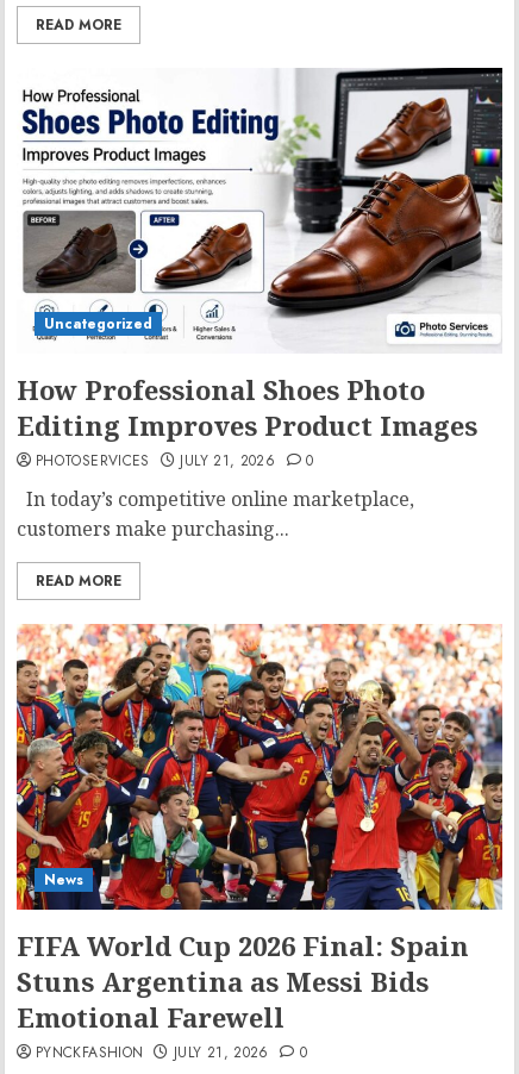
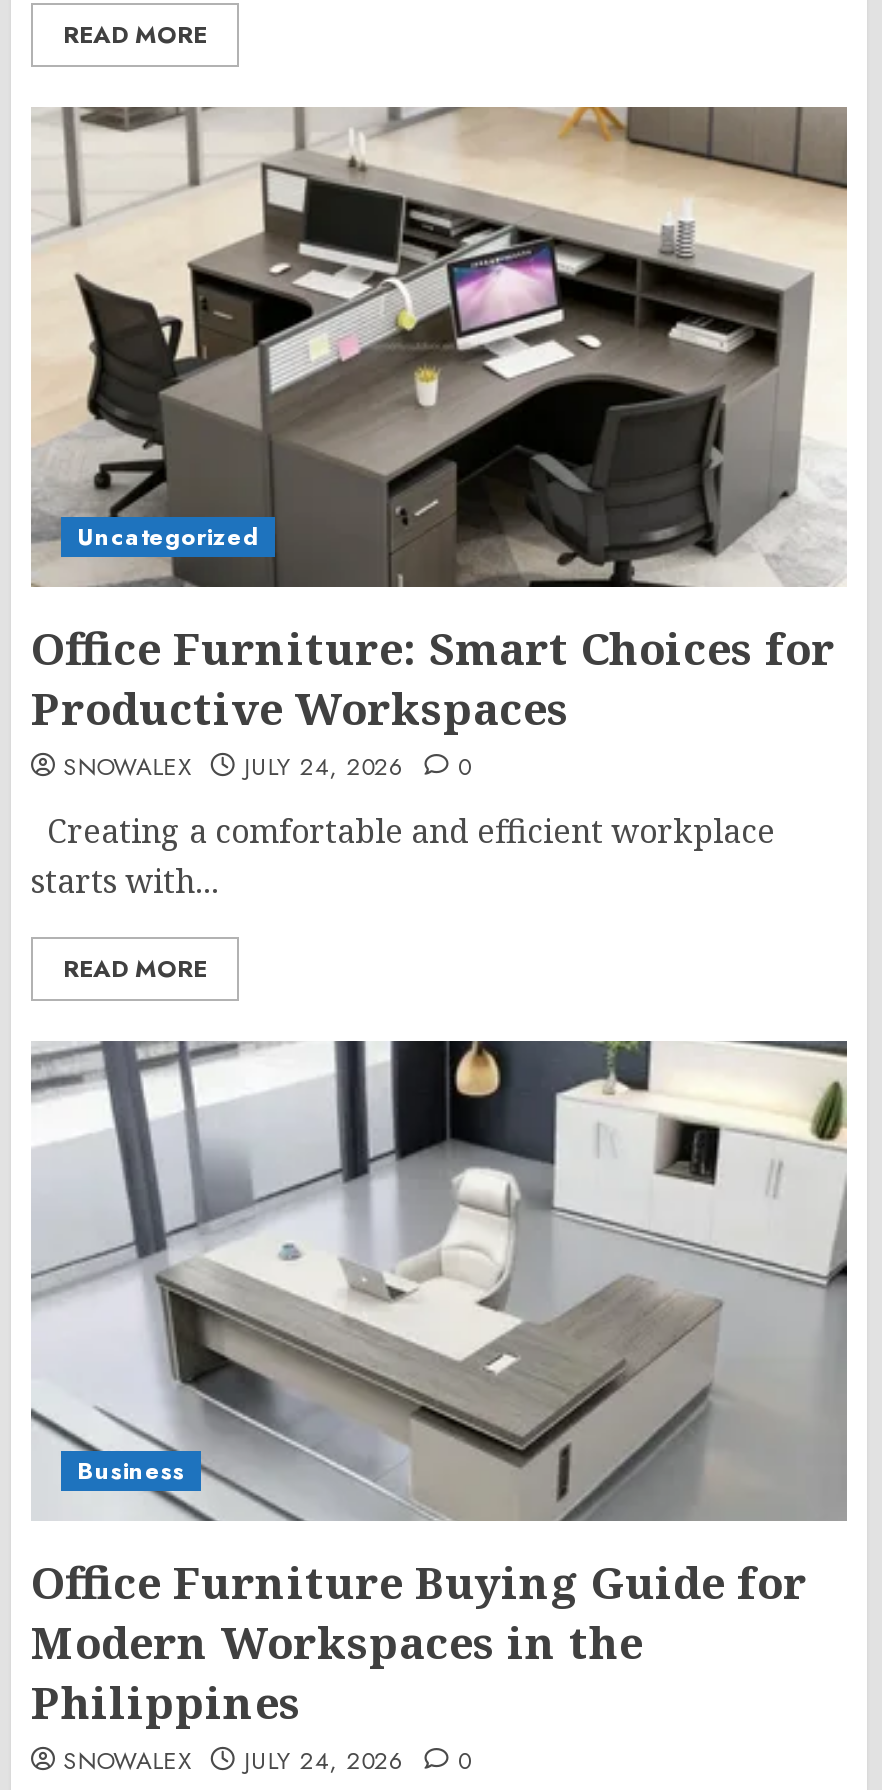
- [image]
- How Professional Shoes Photo
- Editing Improves Product Images
- PHOTOSERVICES
- JULY 21, 2026
+ [image]
+ Office Furniture: Smart Choices for
+ Productive Workspaces
+ SNOWALEX
+ JULY 24, 2026

- In today’s competitive online marketplace,
- customers make purchasing...
+ Creating a comfortable and efficient workplace
+ starts with...

- [image]
- News
+ [image]
+ Business

- FIFA World Cup 2026 Final: Spain
- Stuns Argentina as Messi Bids
- Emotional Farewell
- PYNCKFASHION
- JULY 21, 2026
+ Office Furniture Buying Guide for
+ Modern Workspaces in the
+ Philippines
+ SNOWALEX
+ JULY 24, 2026
